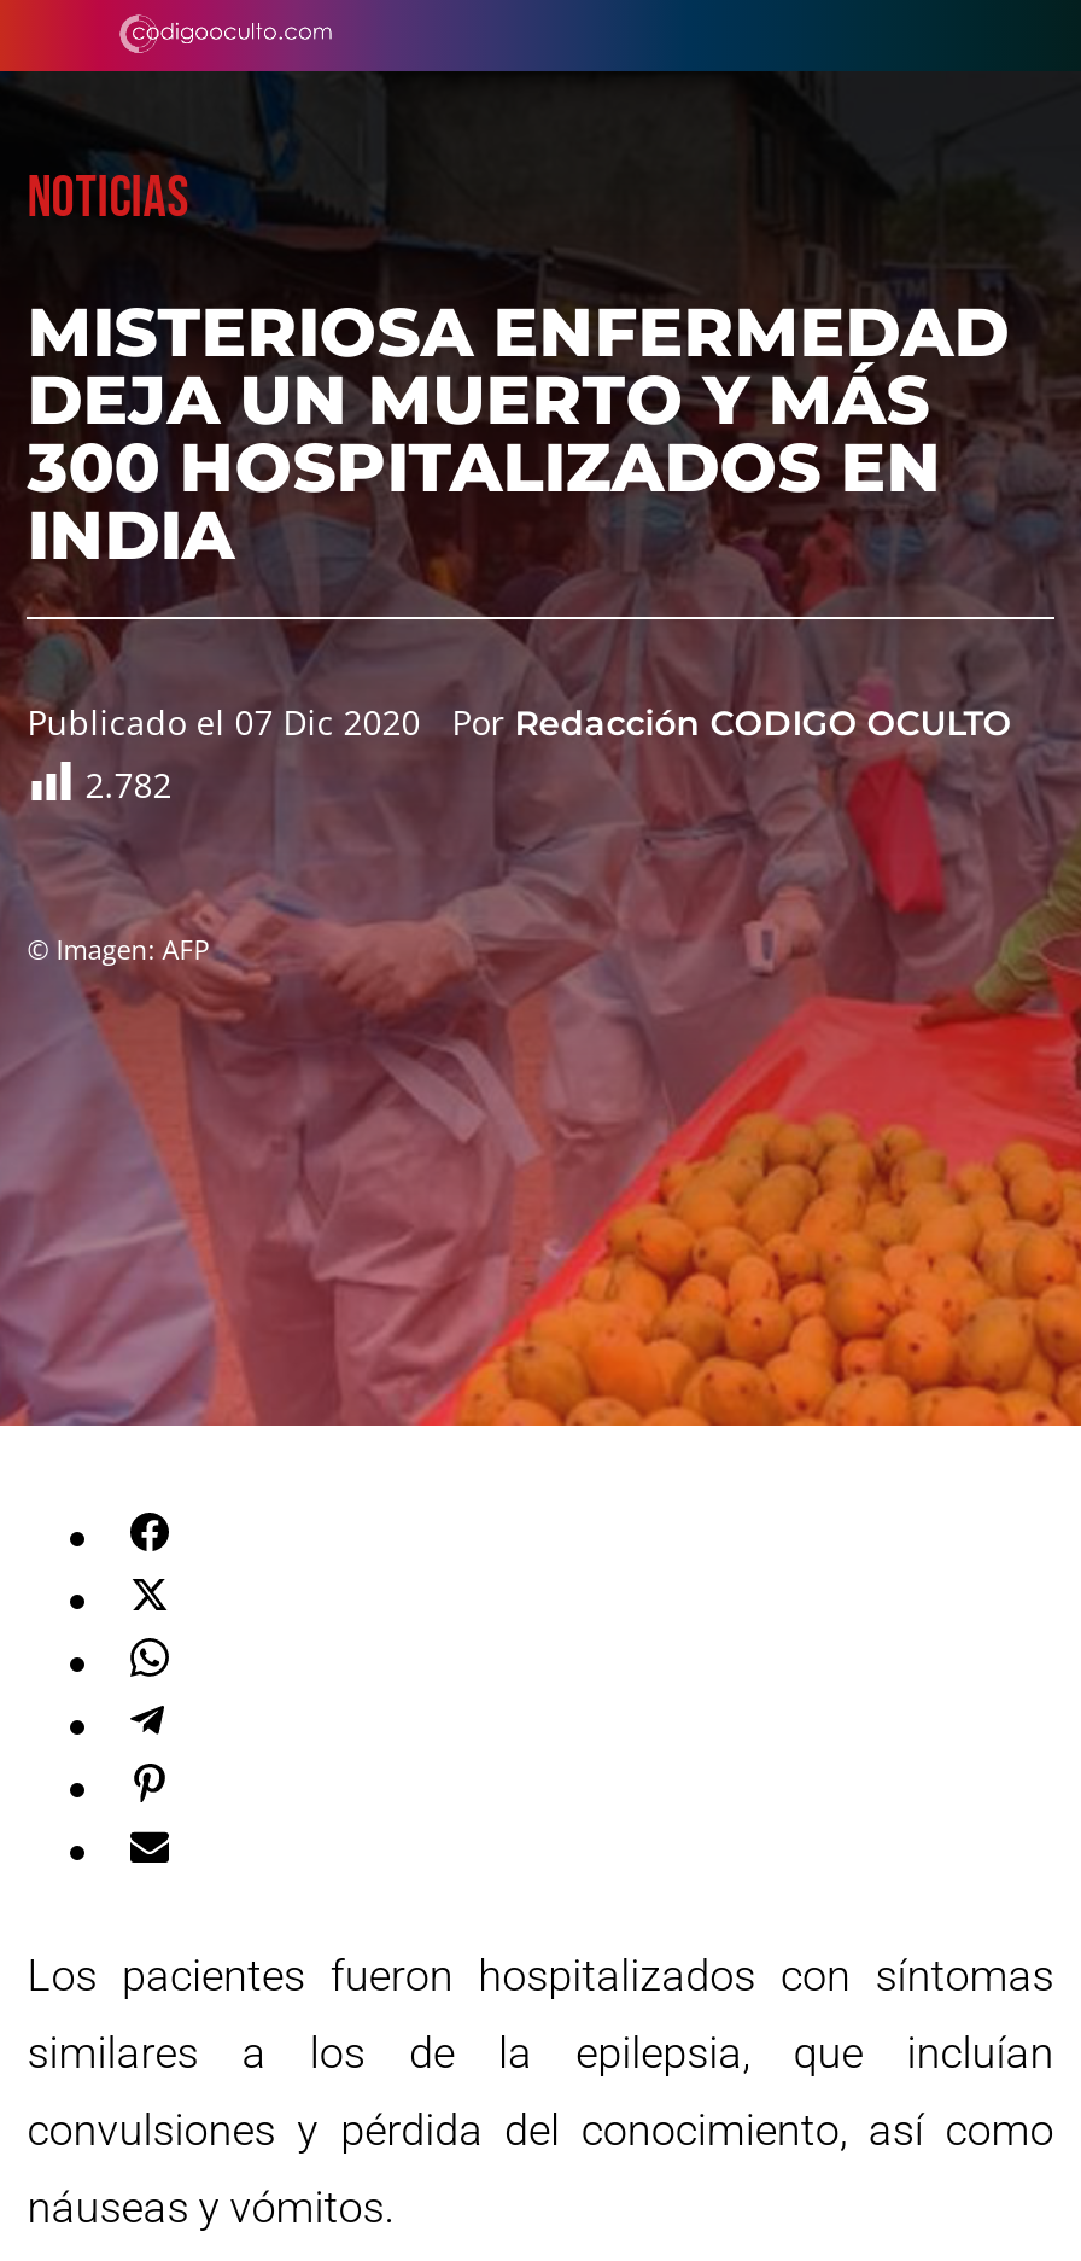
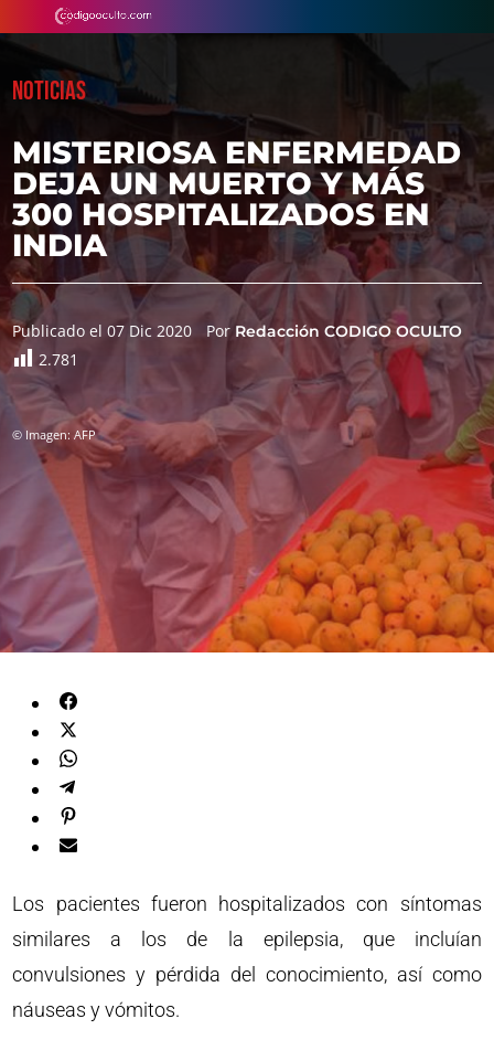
- 2.782
+ 2.781
